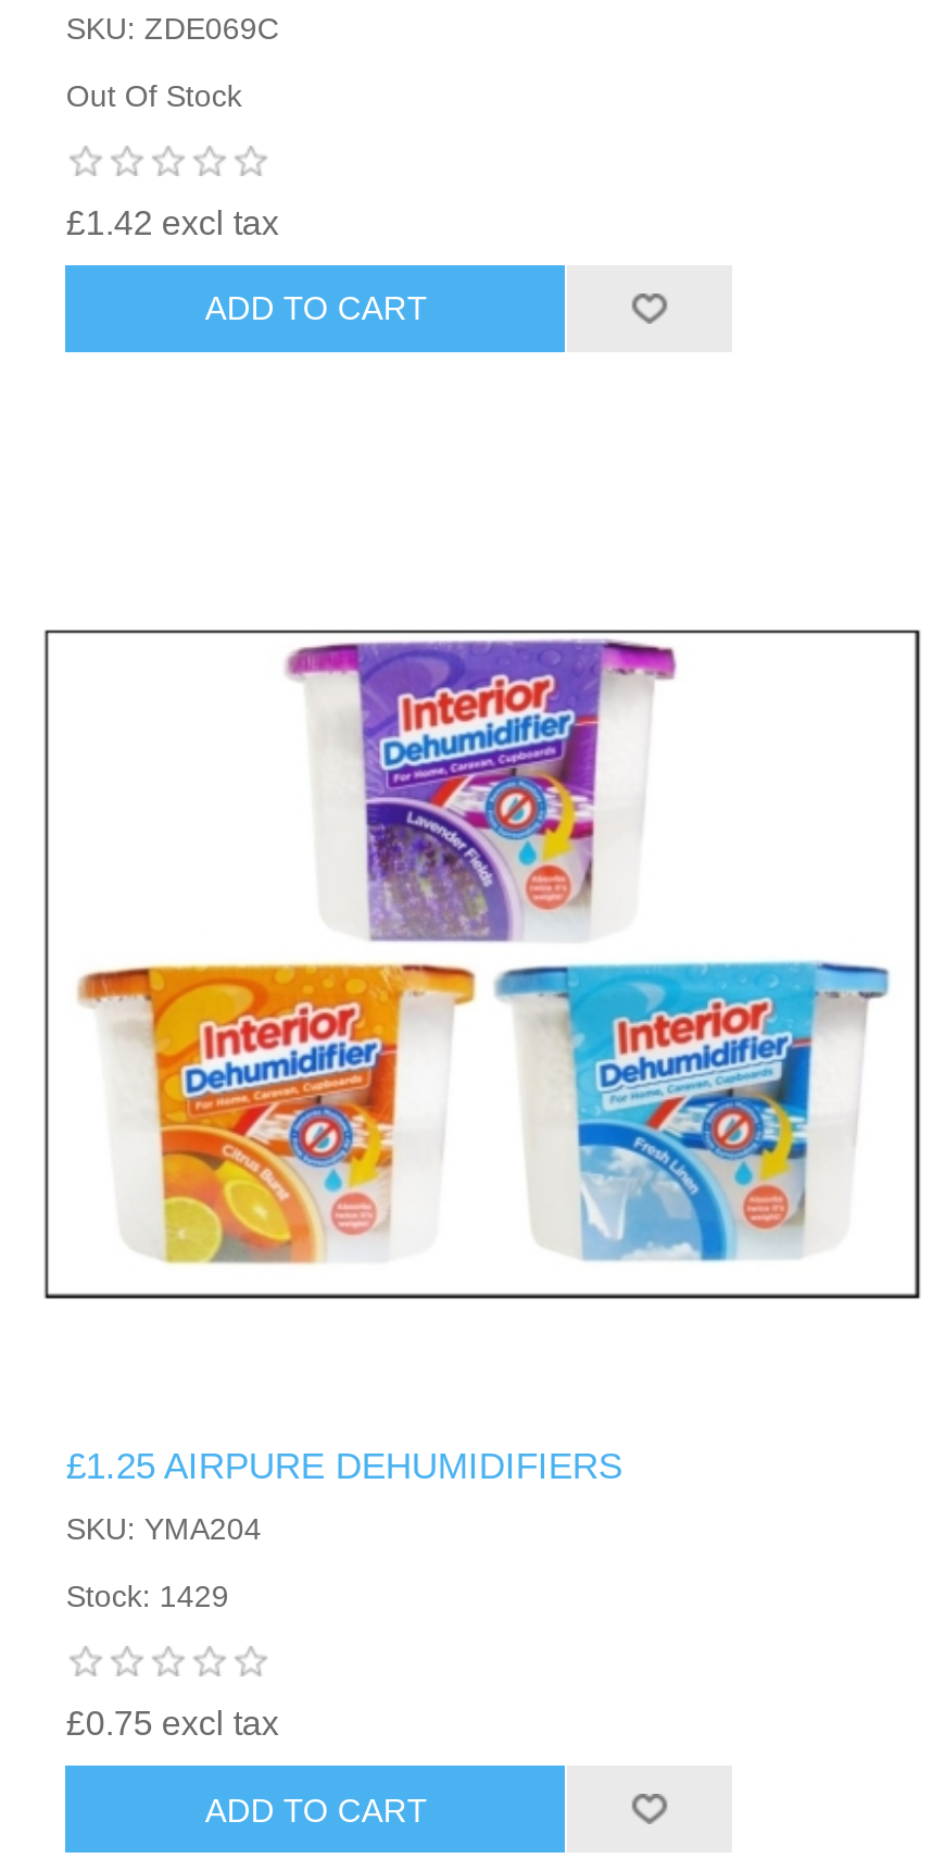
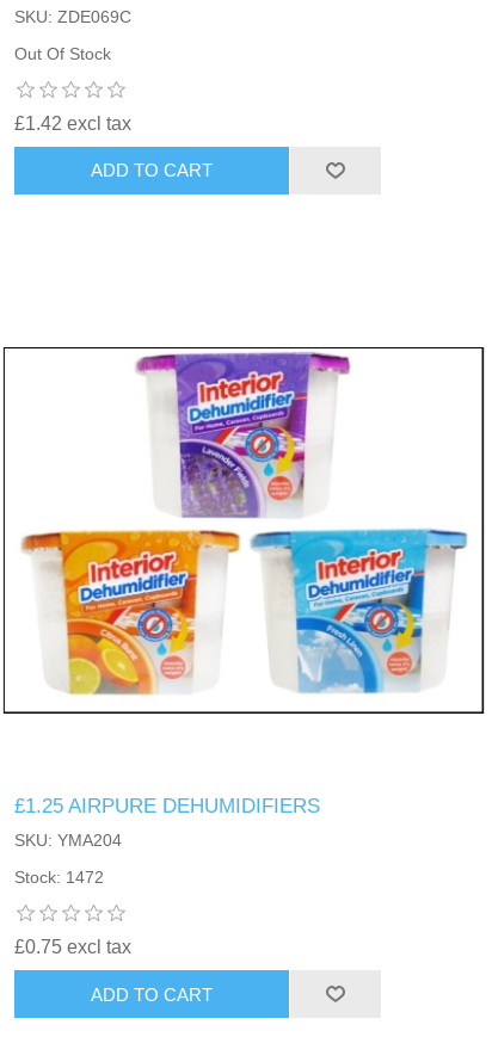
- Stock: 1429
+ Stock: 1472
